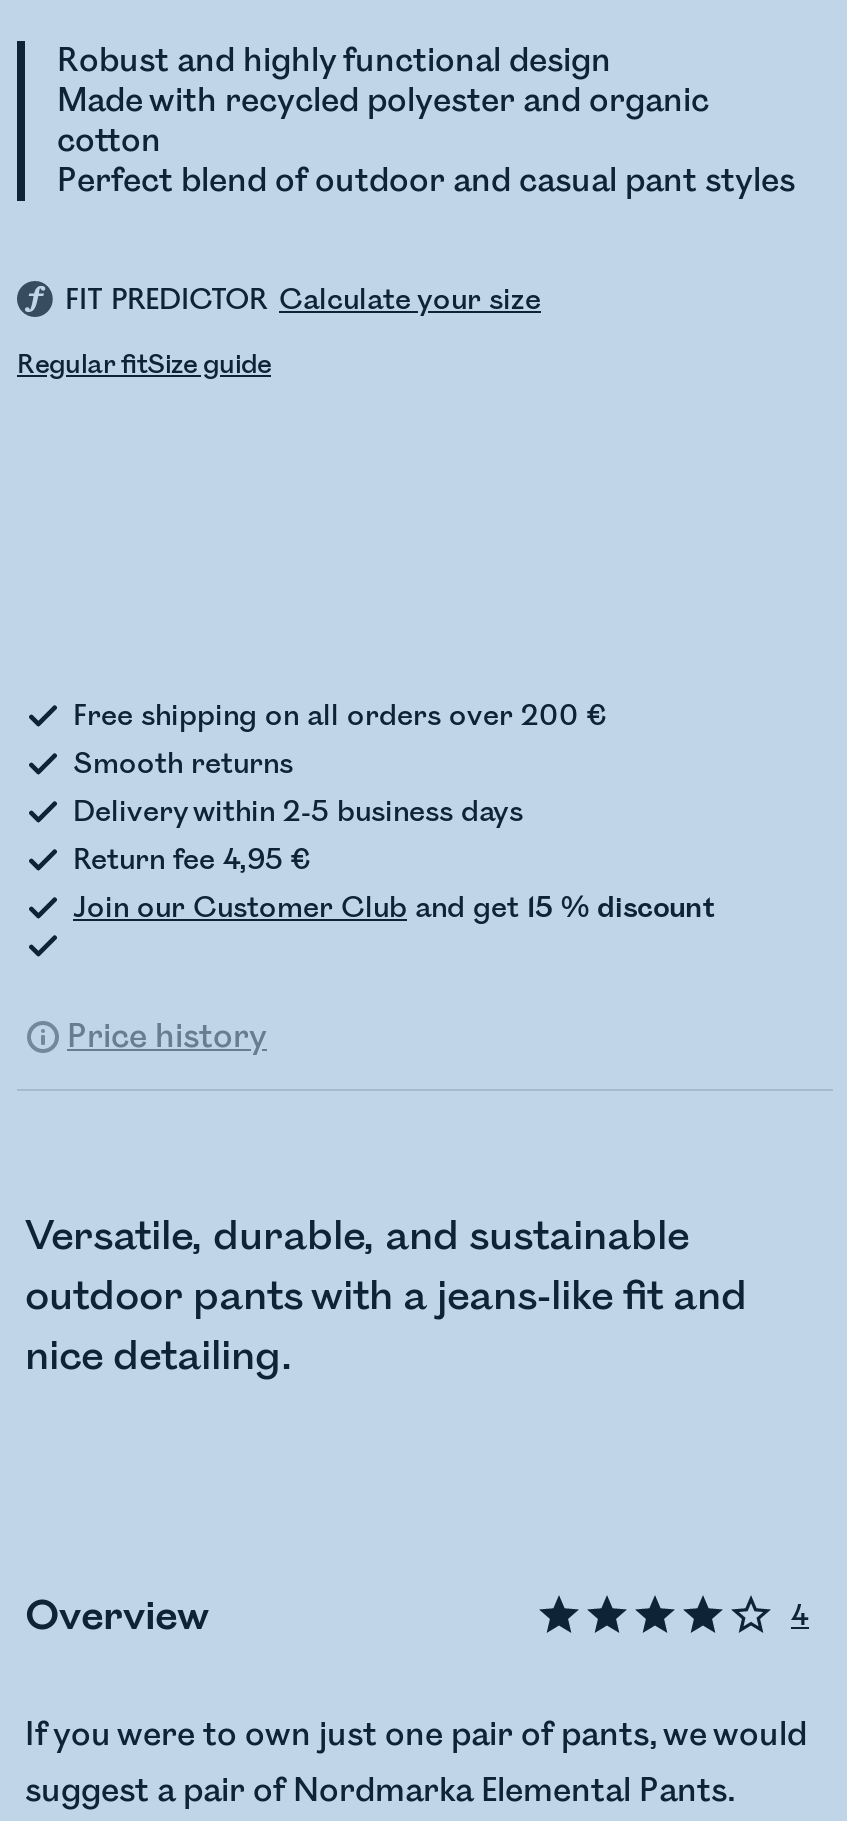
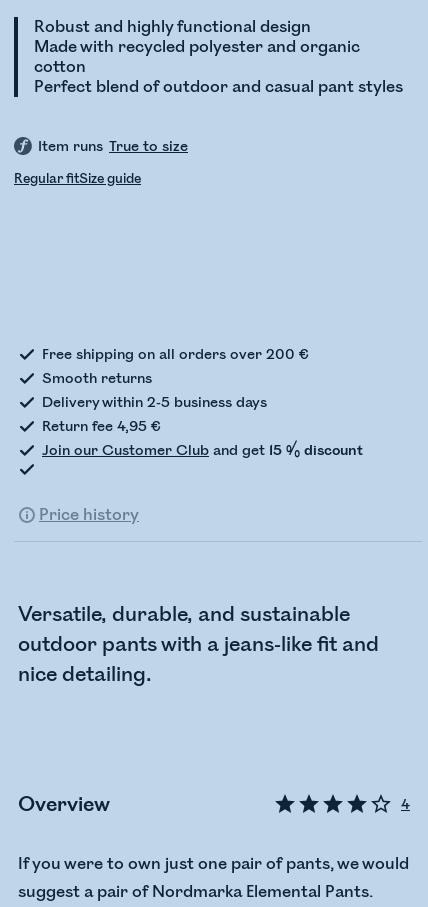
- FIT PREDICTOR Calculate your size
+ Item runs True to size
